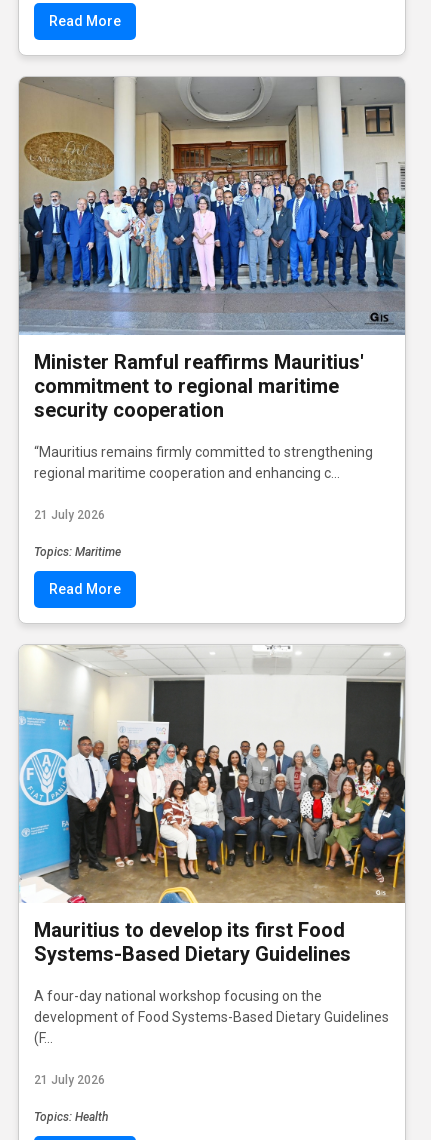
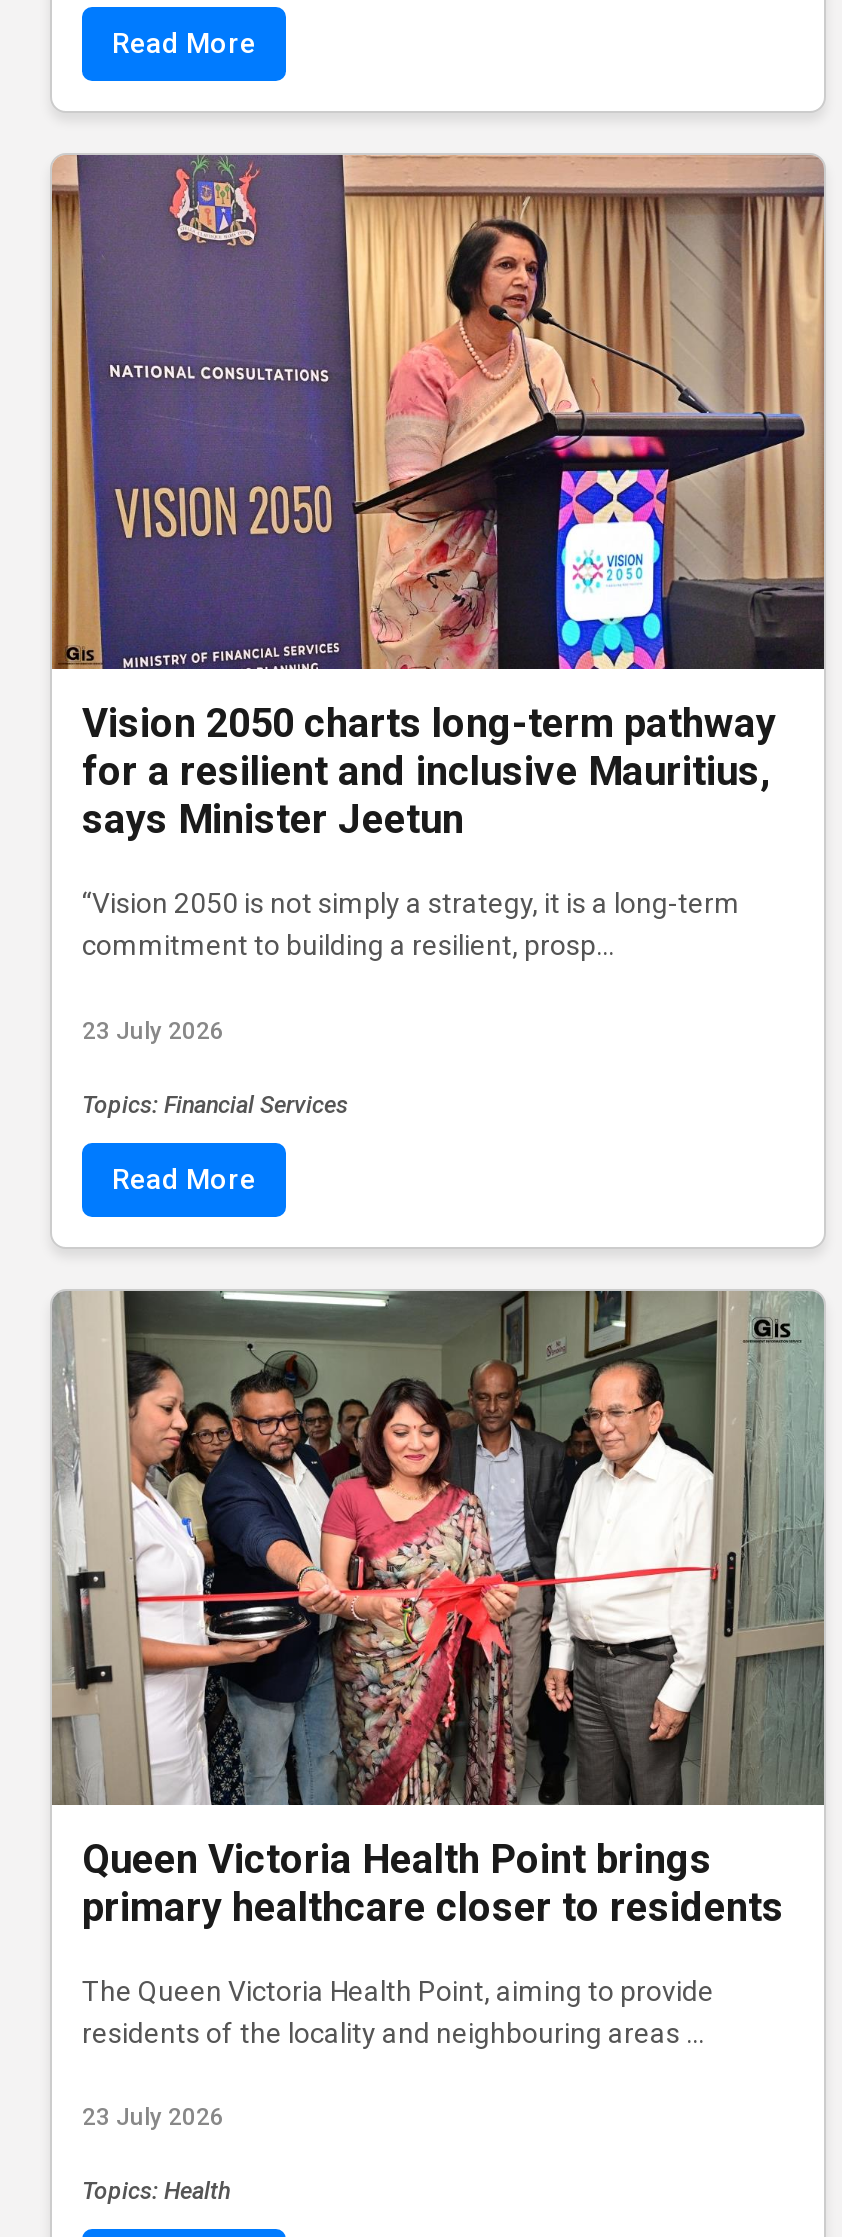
- [image]
- Minister Ramful reaffirms Mauritius'
- commitment to regional maritime
- security cooperation
+ [image]
+ Vision 2050 charts long-term pathway
+ for a resilient and inclusive Mauritius,
+ says Minister Jeetun

- “Mauritius remains firmly committed to strengthening
- regional maritime cooperation and enhancing c...
+ “Vision 2050 is not simply a strategy, it is a long-term
+ commitment to building a resilient, prosp...

- 21 July 2026
+ 23 July 2026

- Topics: Maritime
+ Topics: Financial Services

- [image]
- Mauritius to develop its first Food
- Systems-Based Dietary Guidelines
+ [image]
+ Queen Victoria Health Point brings
+ primary healthcare closer to residents

- A four-day national workshop focusing on the
- development of Food Systems-Based Dietary Guidelines
- (F...
+ The Queen Victoria Health Point, aiming to provide
+ residents of the locality and neighbouring areas ...

- 21 July 2026
+ 23 July 2026
